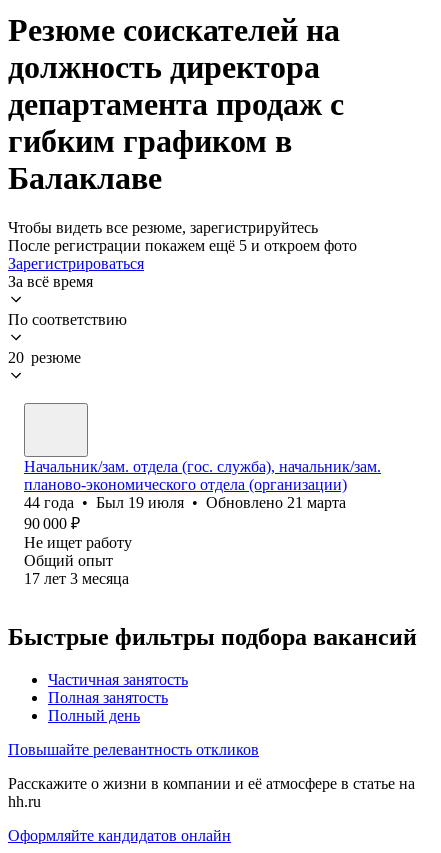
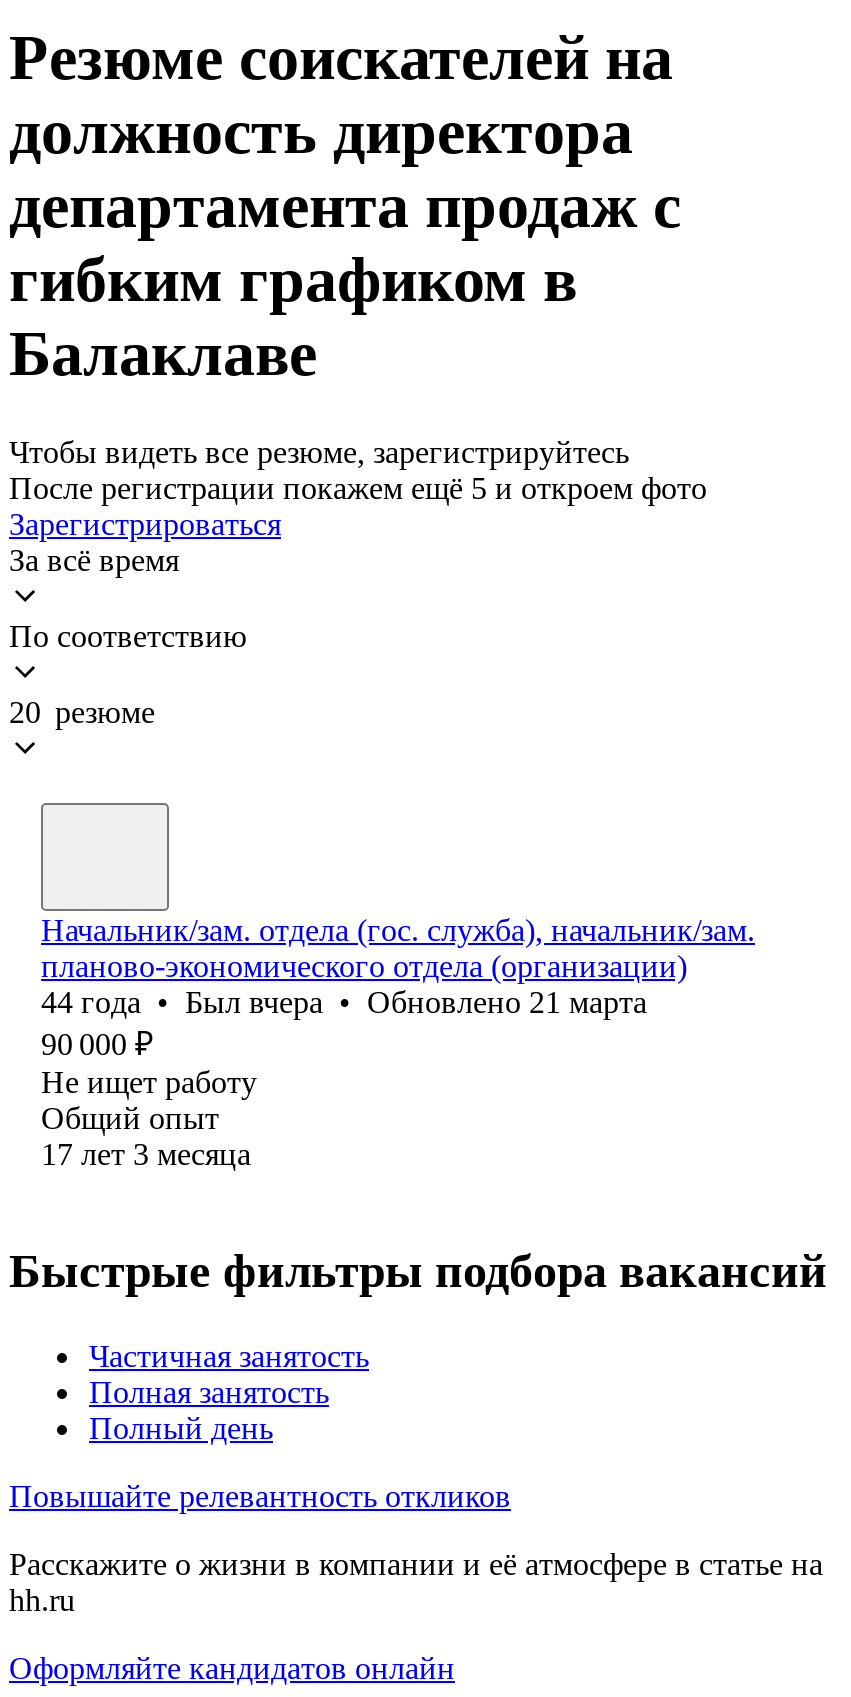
- 44 года • Был 19 июля • Обновлено 21 марта
+ 44 года • Был вчера • Обновлено 21 марта
